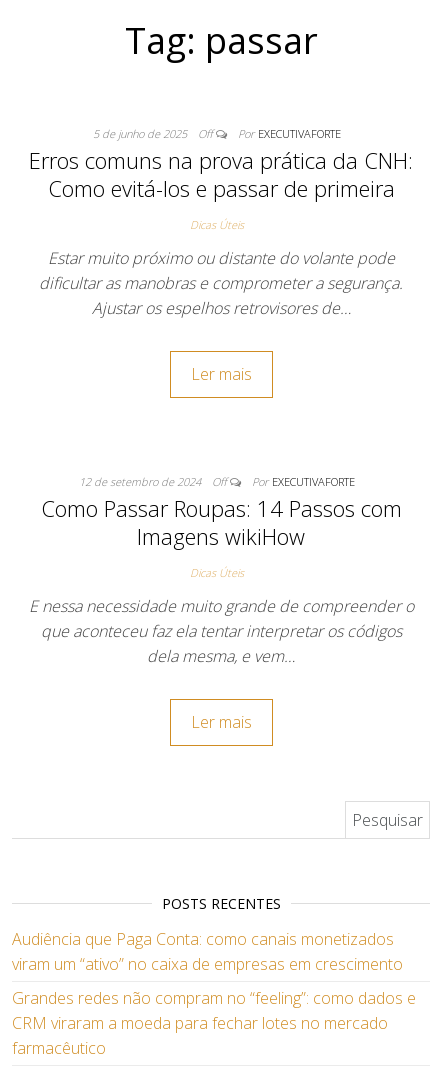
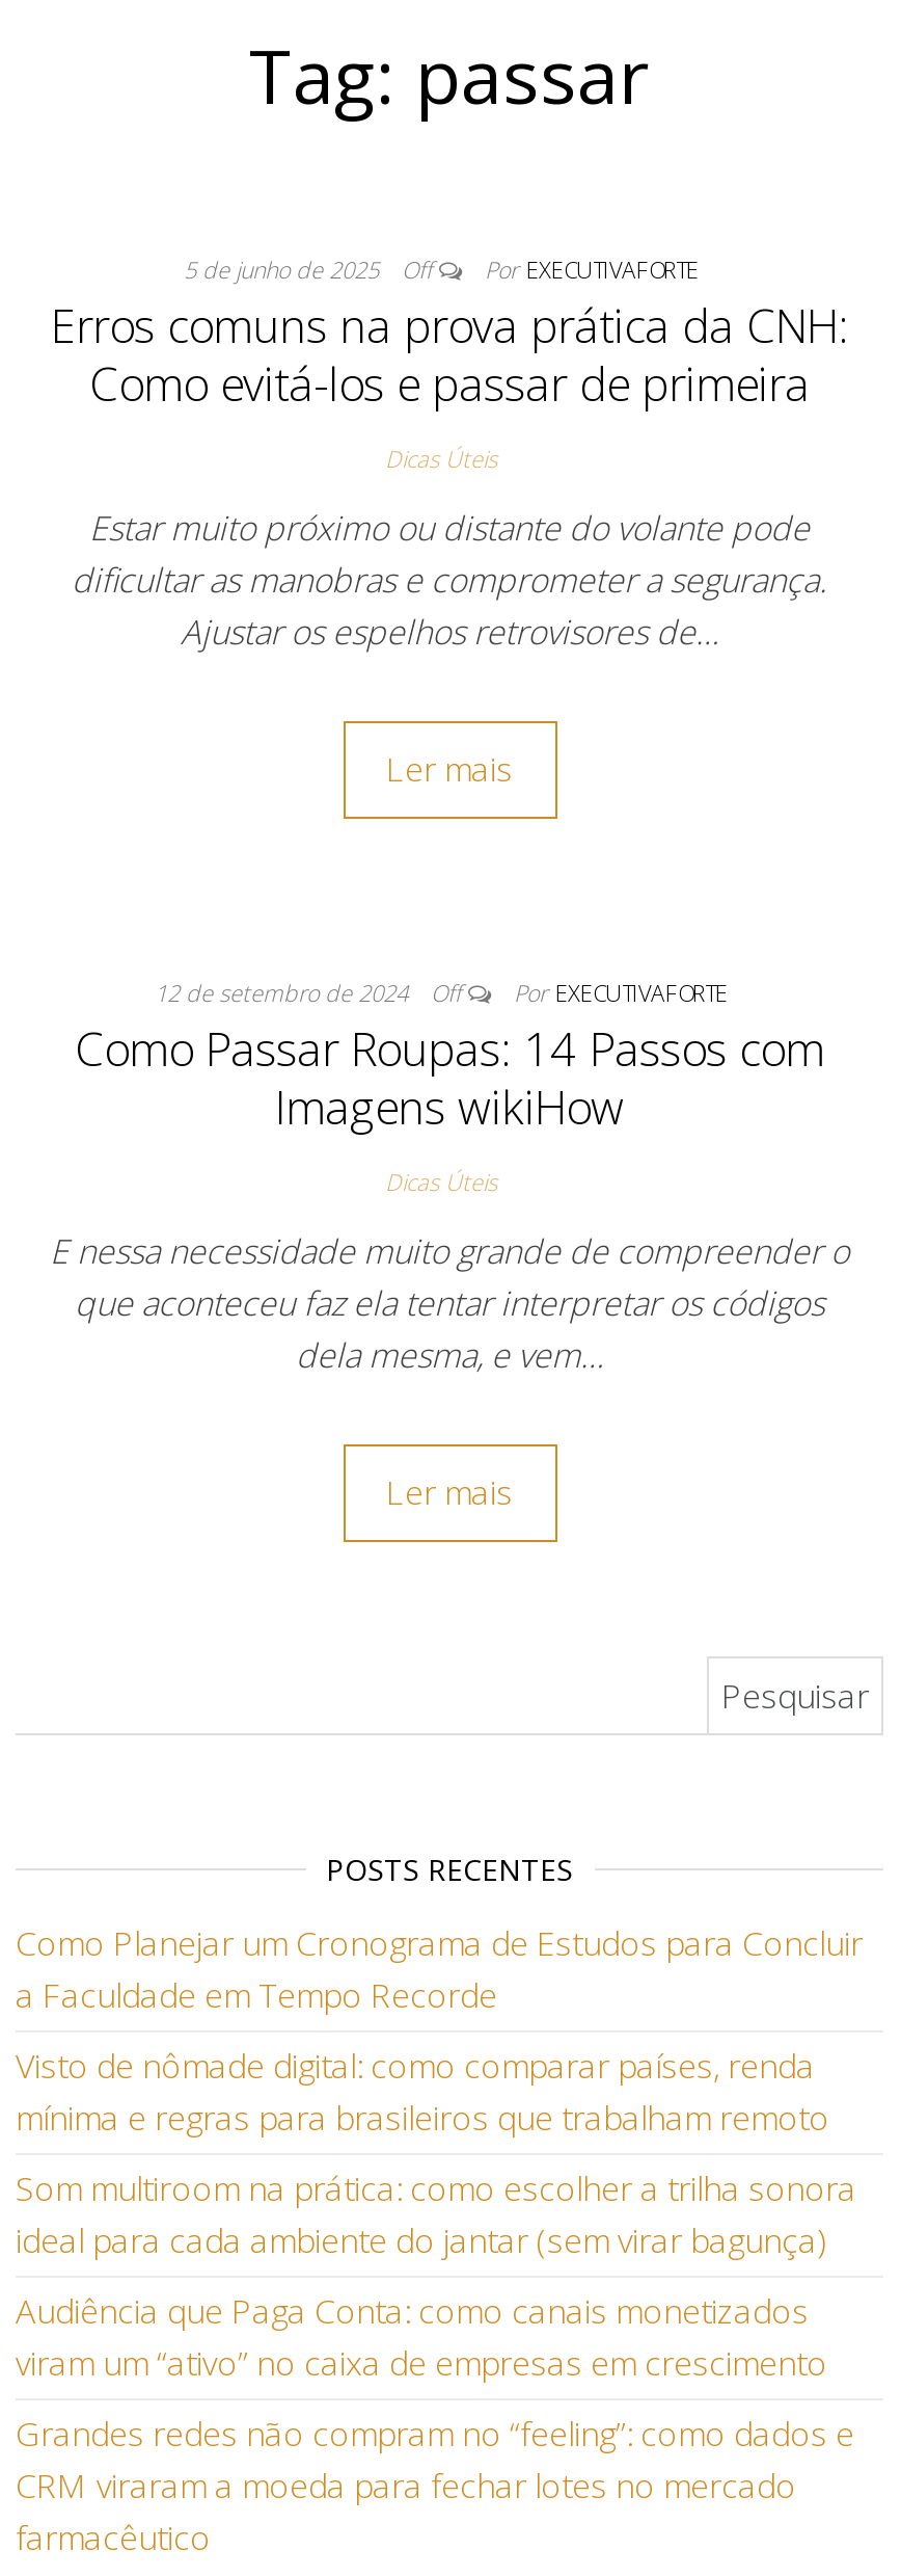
+ Como Planejar um Cronograma de Estudos para Concluir
+ a Faculdade em Tempo Recorde
+ Visto de nômade digital: como comparar países, renda
+ mínima e regras para brasileiros que trabalham remoto
+ Som multiroom na prática: como escolher a trilha sonora
+ ideal para cada ambiente do jantar (sem virar bagunça)
